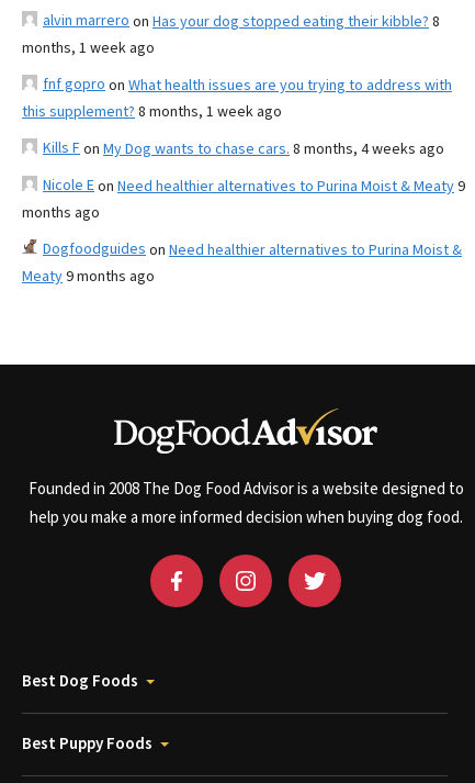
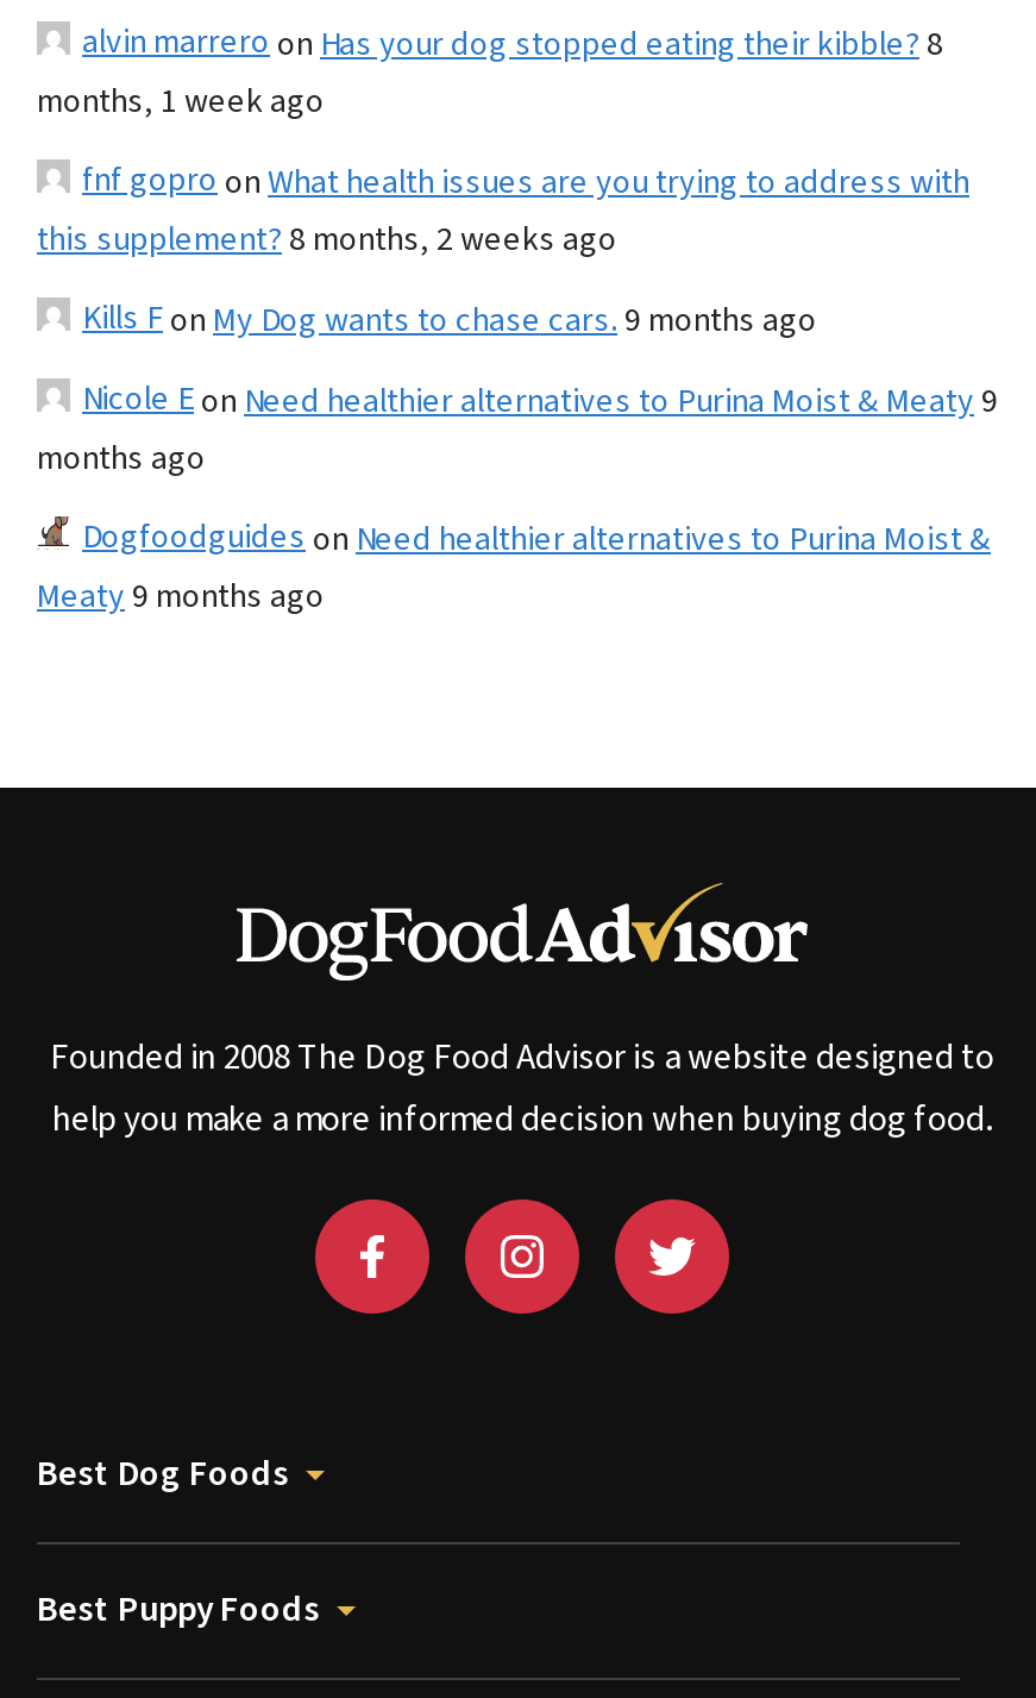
- this supplement? 8 months, 1 week ago
+ this supplement? 8 months, 2 weeks ago

- Kills Fon My Dog wants to chase cars. 8 months, 4 weeks ago
+ Kills Fon My Dog wants to chase cars. 9 months ago
